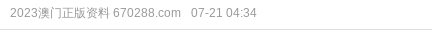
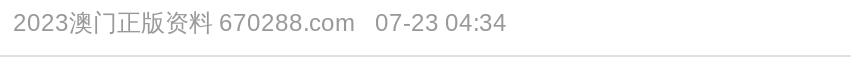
- 2023澳门正版资料 670288.com 07-21 04:34
+ 2023澳门正版资料 670288.com 07-23 04:34
